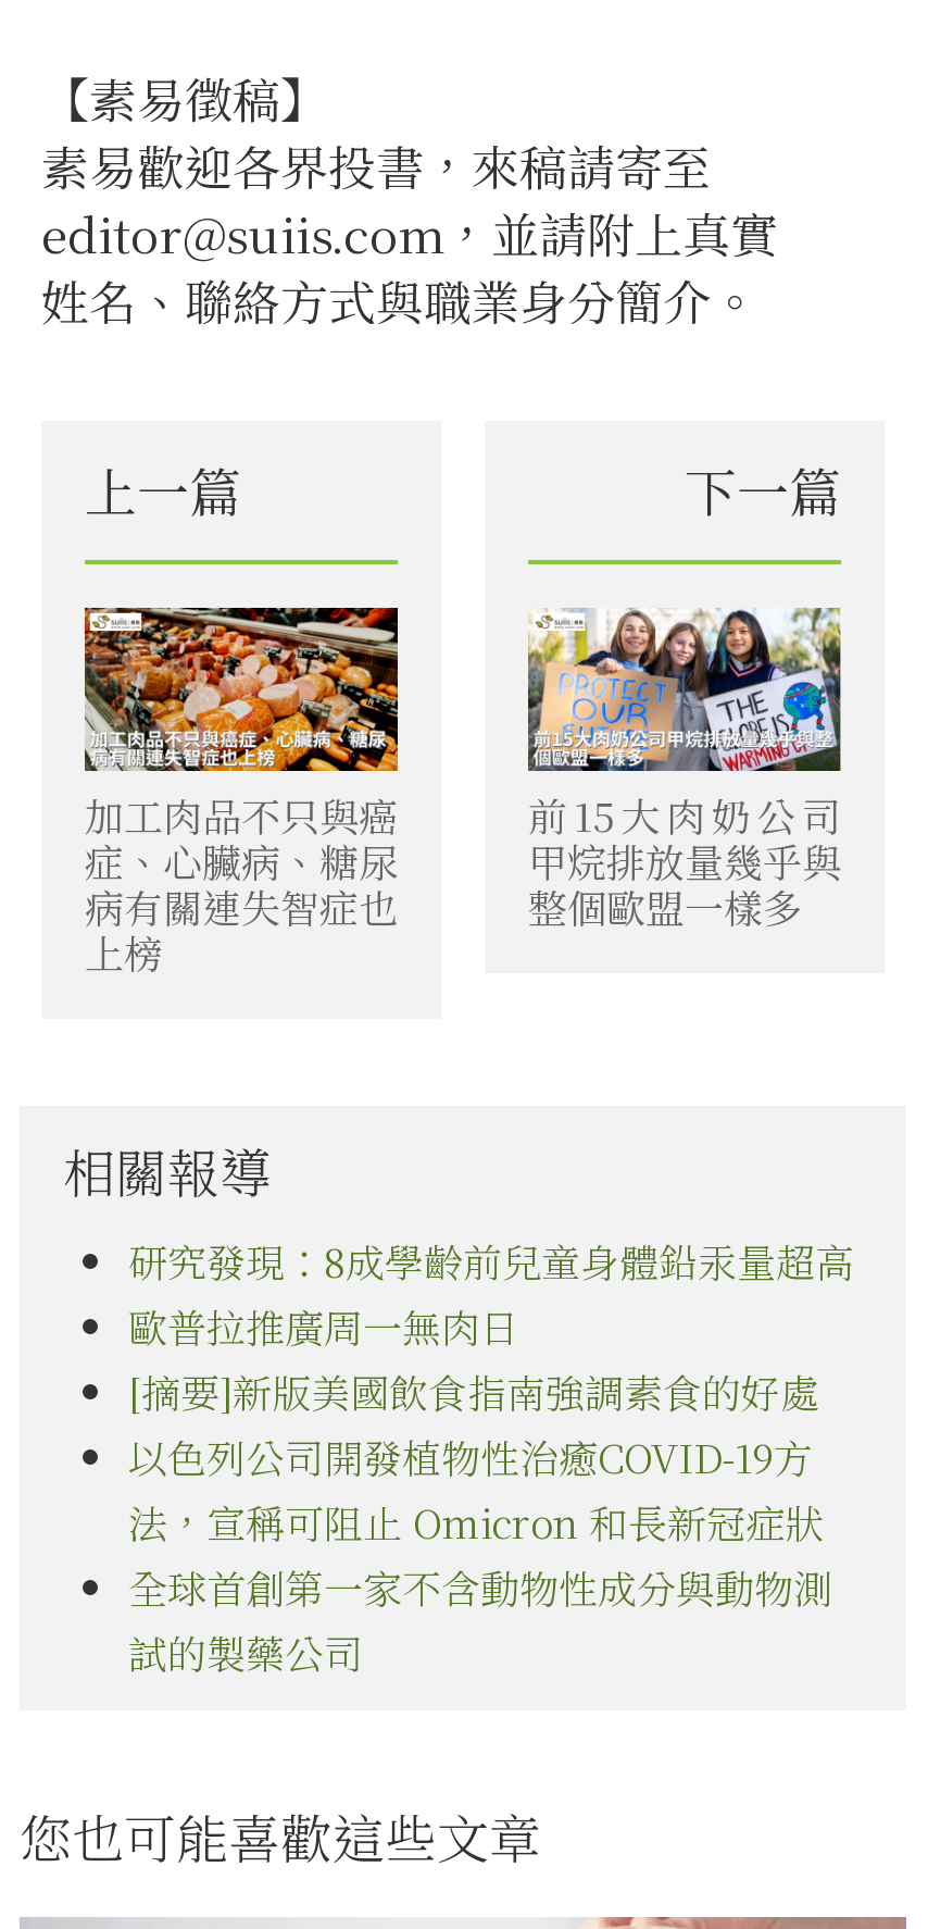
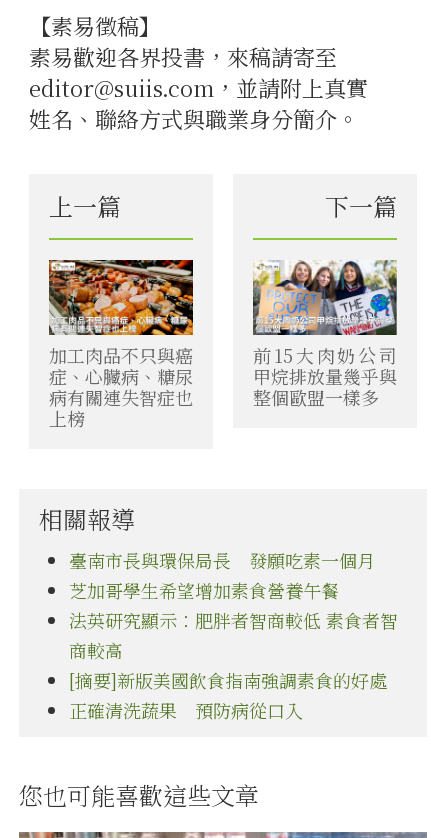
- 研究發現：8成學齡前兒童身體鉛汞量超高
- 歐普拉推廣周一無肉日
+ 臺南市長與環保局長 發願吃素一個月
+ 芝加哥學生希望增加素食營養午餐
+ 法英研究顯示：肥胖者智商較低 素食者智
+ 商較高

moved down: [摘要]新版美國飲食指南強調素食的好處

- 以色列公司開發植物性治癒COVID-19方
- 法，宣稱可阻止 Omicron 和長新冠症狀
- 全球首創第一家不含動物性成分與動物測
- 試的製藥公司
+ 正確清洗蔬果 預防病從口入
